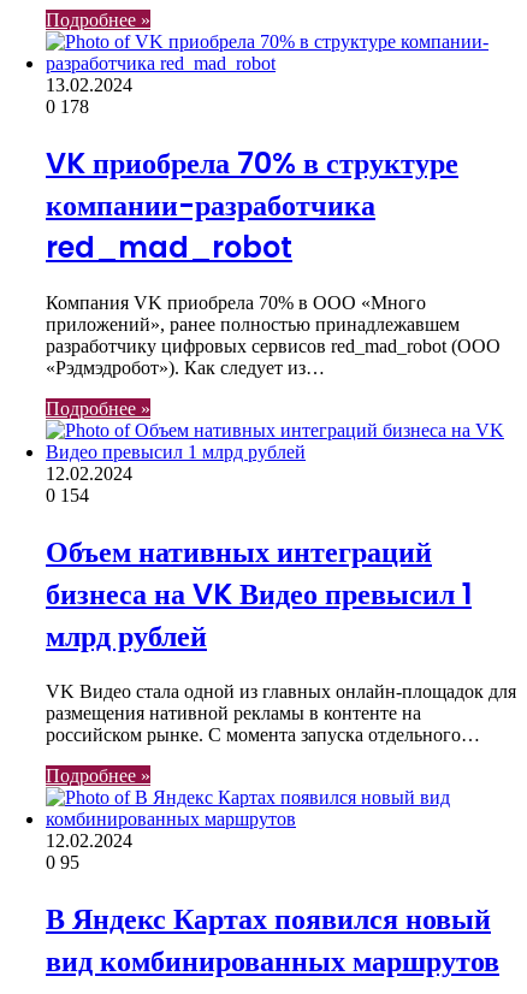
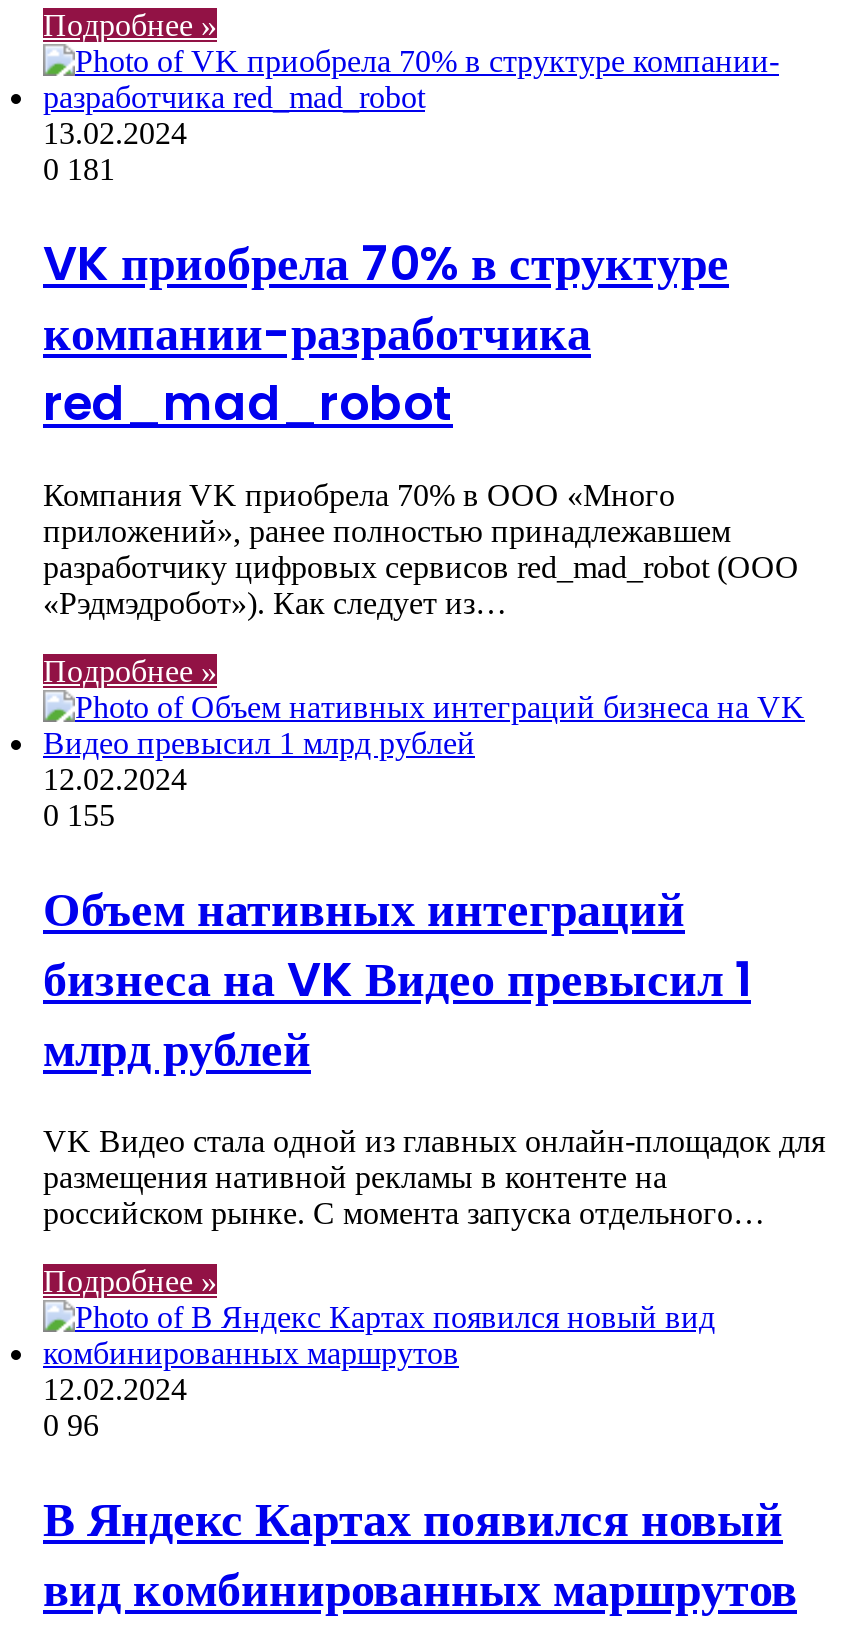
- 0 178
+ 0 181

- 0 154
+ 0 155

- 0 95
+ 0 96
